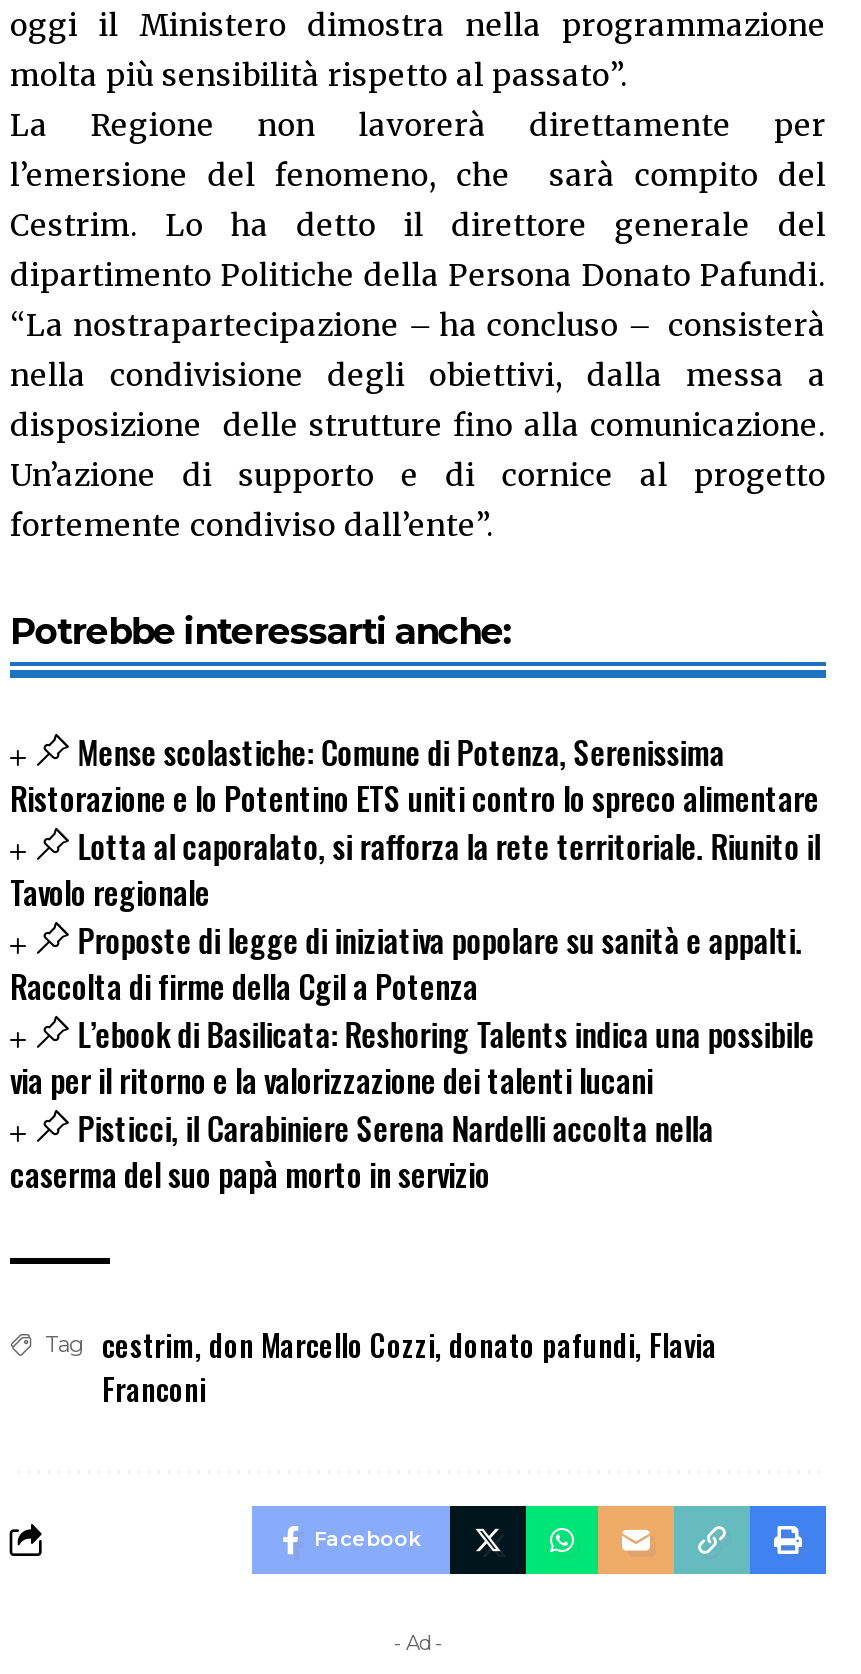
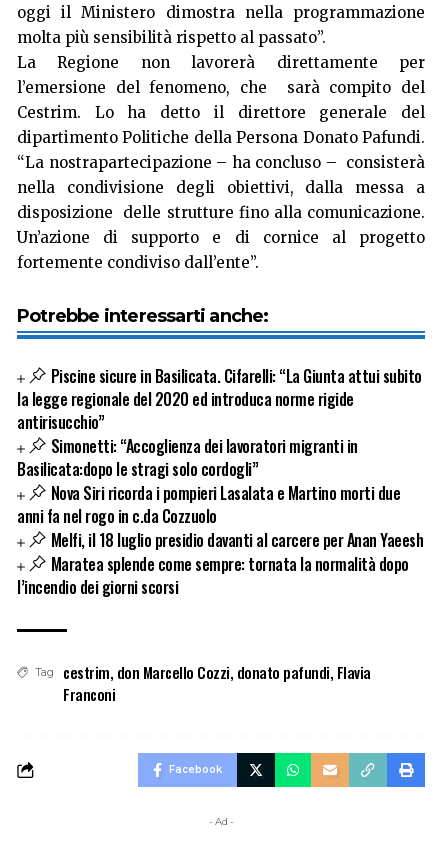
- Mense scolastiche: Comune di Potenza, Serenissima
- Ristorazione e Io Potentino ETS uniti contro lo spreco alimentare
- Lotta al caporalato, si rafforza la rete territoriale. Riunito il
- Tavolo regionale
- Proposte di legge di iniziativa popolare su sanità e appalti.
- Raccolta di firme della Cgil a Potenza
- L’ebook di Basilicata: Reshoring Talents indica una possibile
- via per il ritorno e la valorizzazione dei talenti lucani
- Pisticci, il Carabiniere Serena Nardelli accolta nella
- caserma del suo papà morto in servizio
+ Piscine sicure in Basilicata. Cifarelli: “La Giunta attui subito
+ la legge regionale del 2020 ed introduca norme rigide
+ antirisucchio”
+ Simonetti: “Accoglienza dei lavoratori migranti in
+ Basilicata:dopo le stragi solo cordogli”
+ Nova Siri ricorda i pompieri Lasalata e Martino morti due
+ anni fa nel rogo in c.da Cozzuolo
+ Melfi, il 18 luglio presidio davanti al carcere per Anan Yaeesh
+ Maratea splende come sempre: tornata la normalità dopo
+ l’incendio dei giorni scorsi
